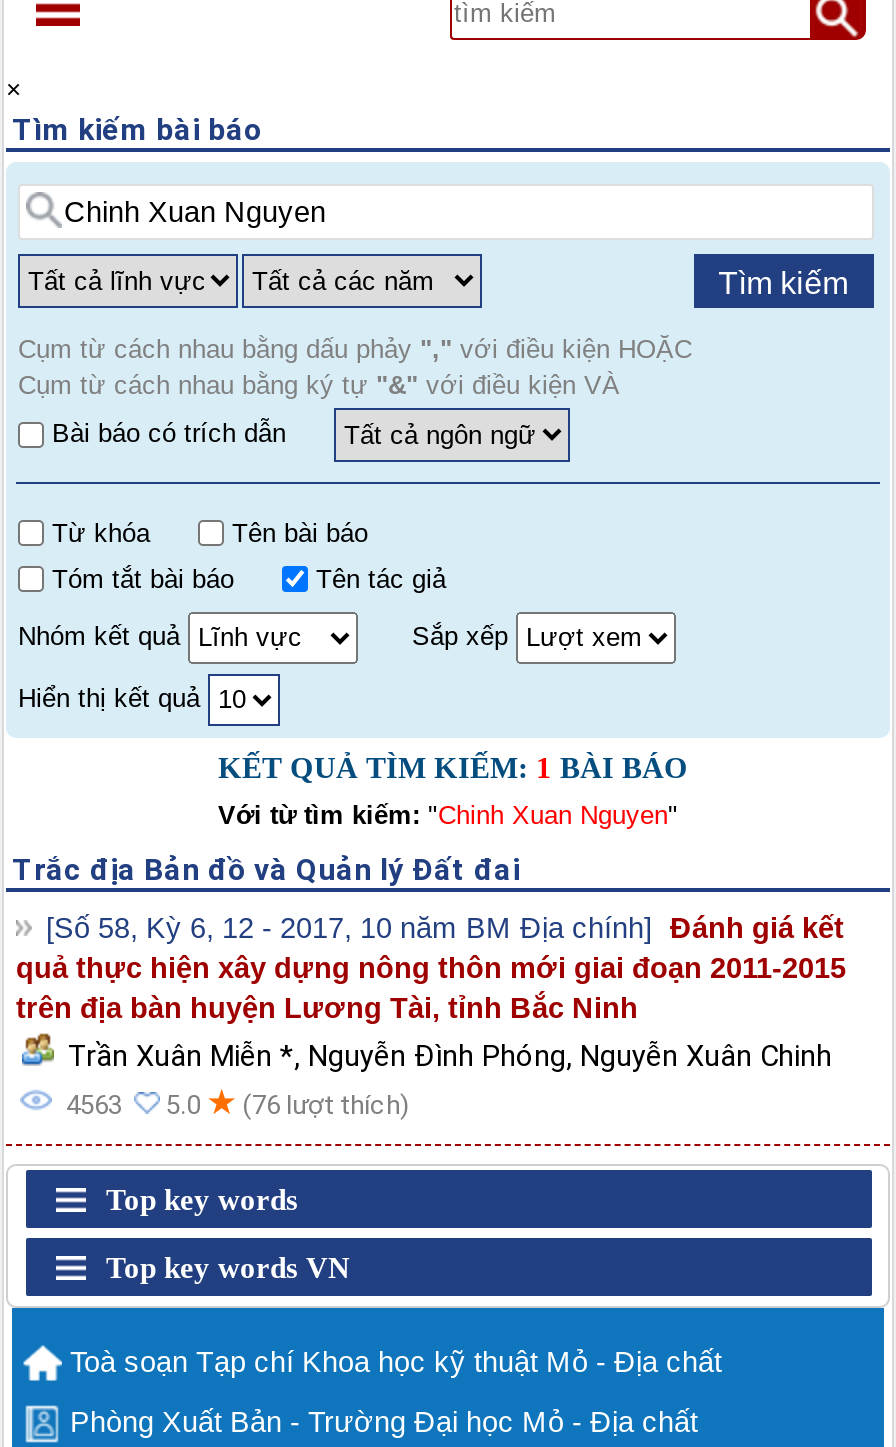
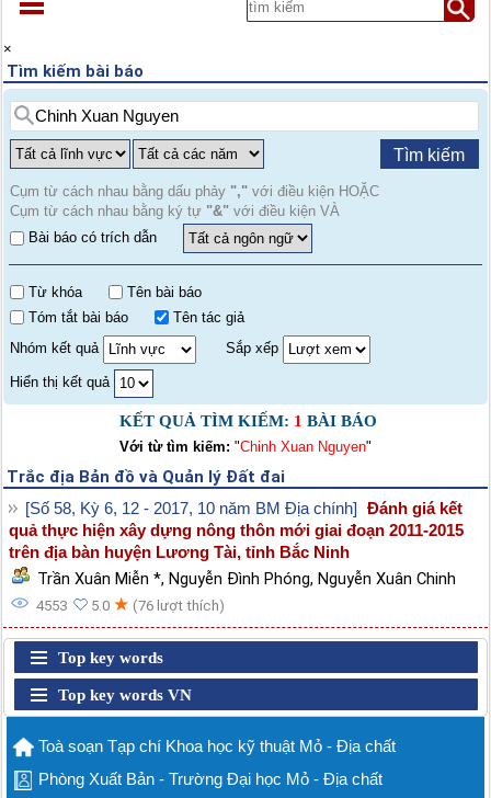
- 4563
+ 4553
